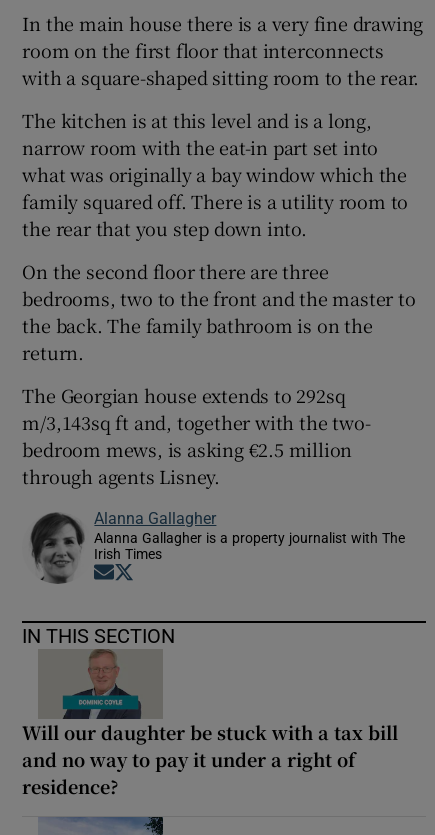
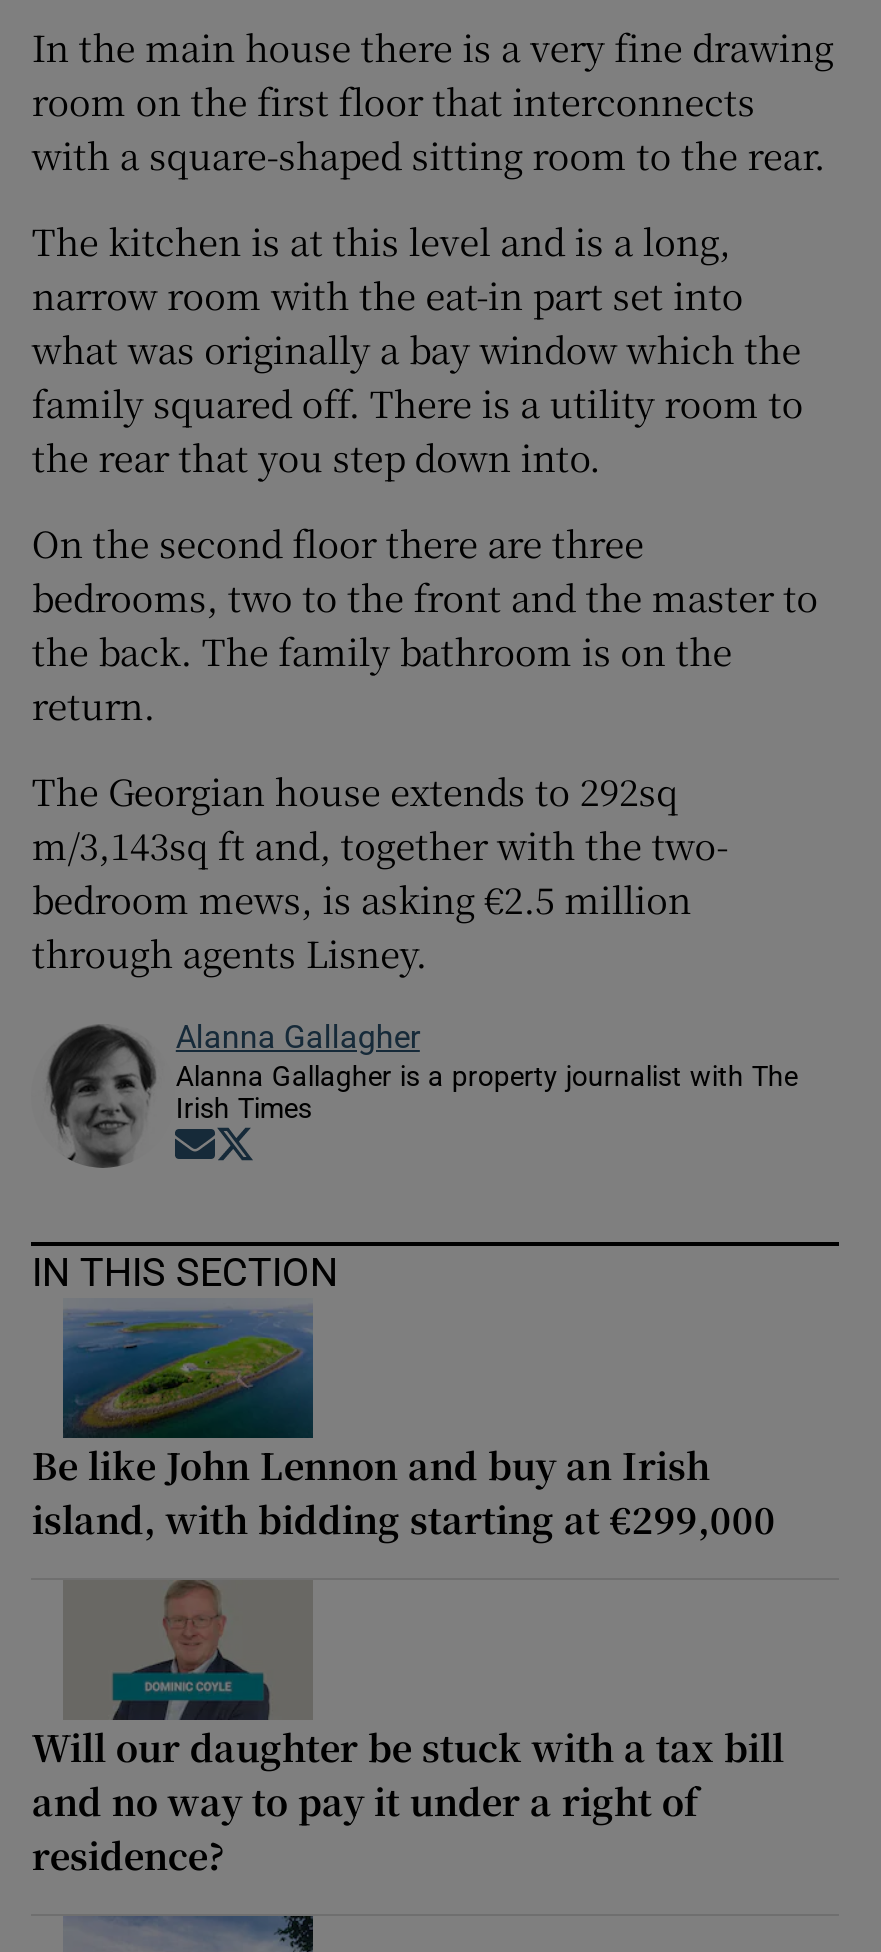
+ [image]
+ Be like John Lennon and buy an Irish
+ island, with bidding starting at €299,000
